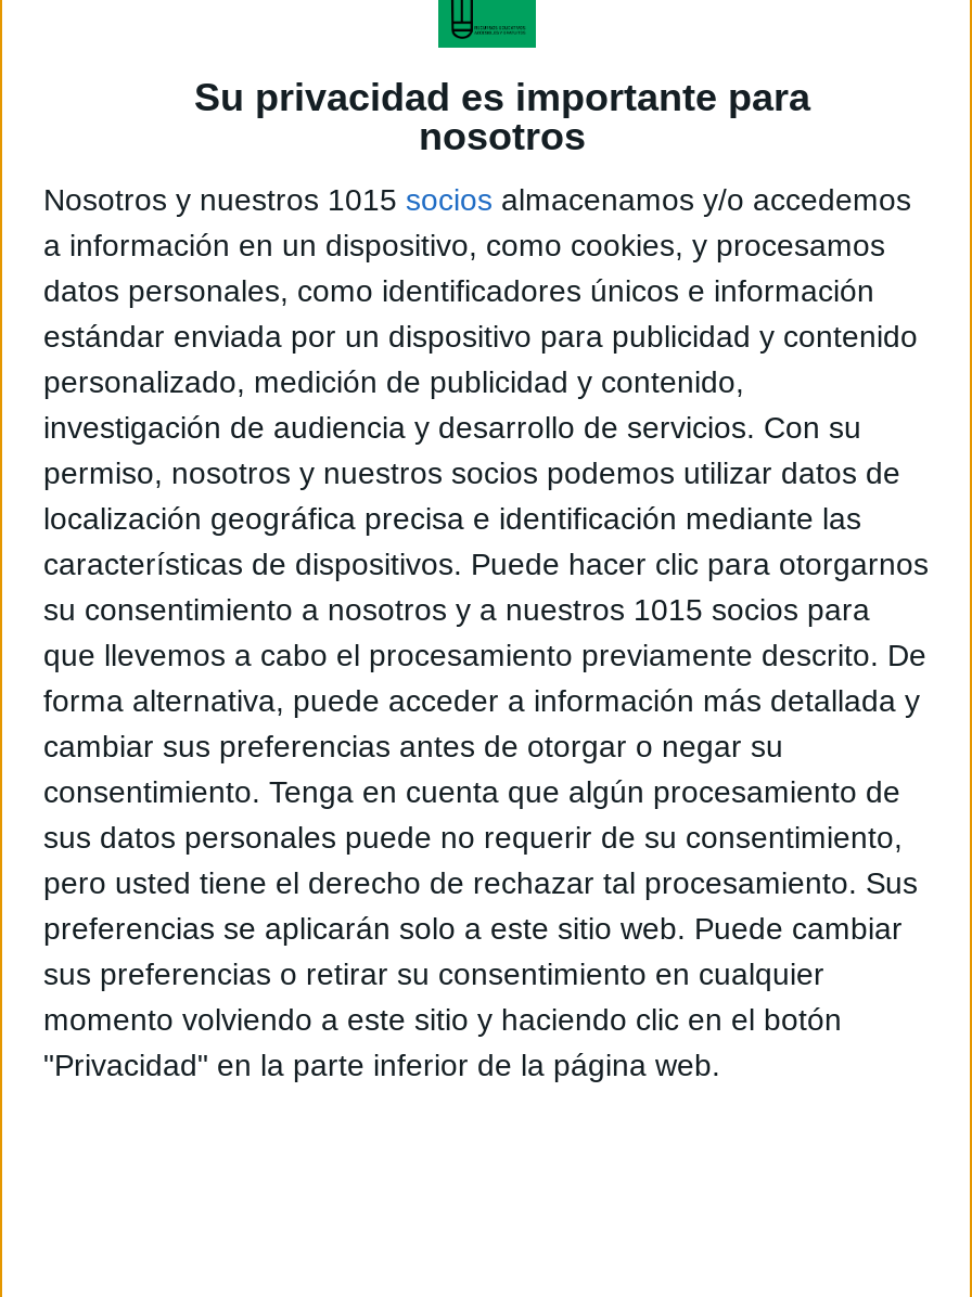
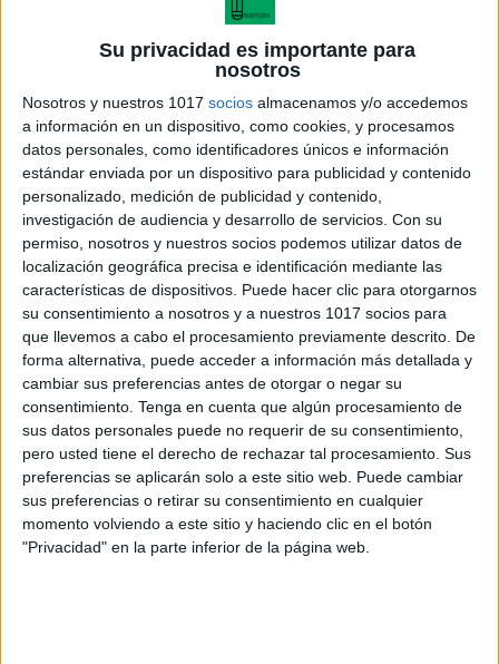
- Nosotros y nuestros 1015 socios almacenamos y/o accedemos
+ Nosotros y nuestros 1017 socios almacenamos y/o accedemos

- su consentimiento a nosotros y a nuestros 1015 socios para
+ su consentimiento a nosotros y a nuestros 1017 socios para
